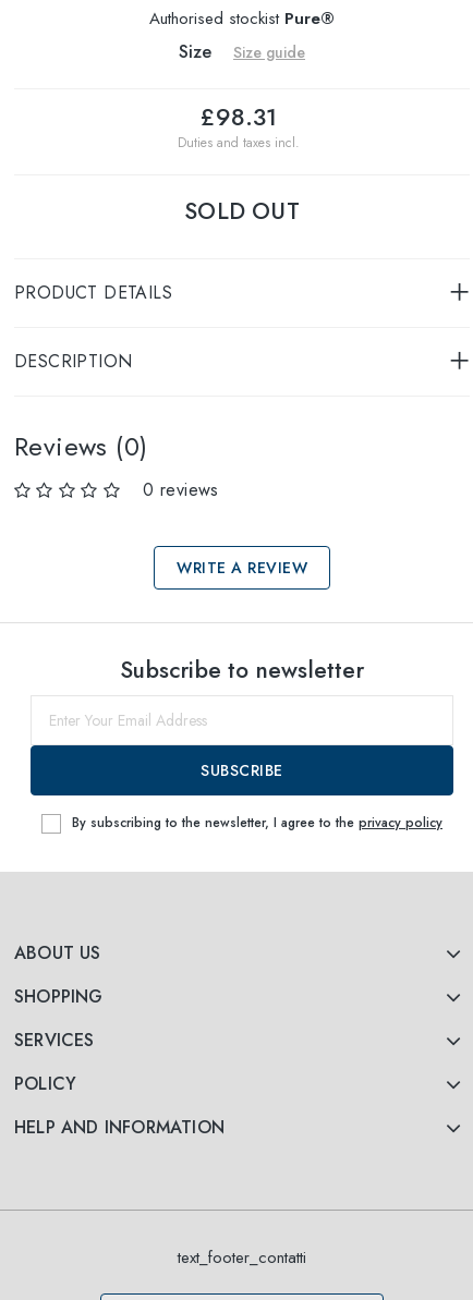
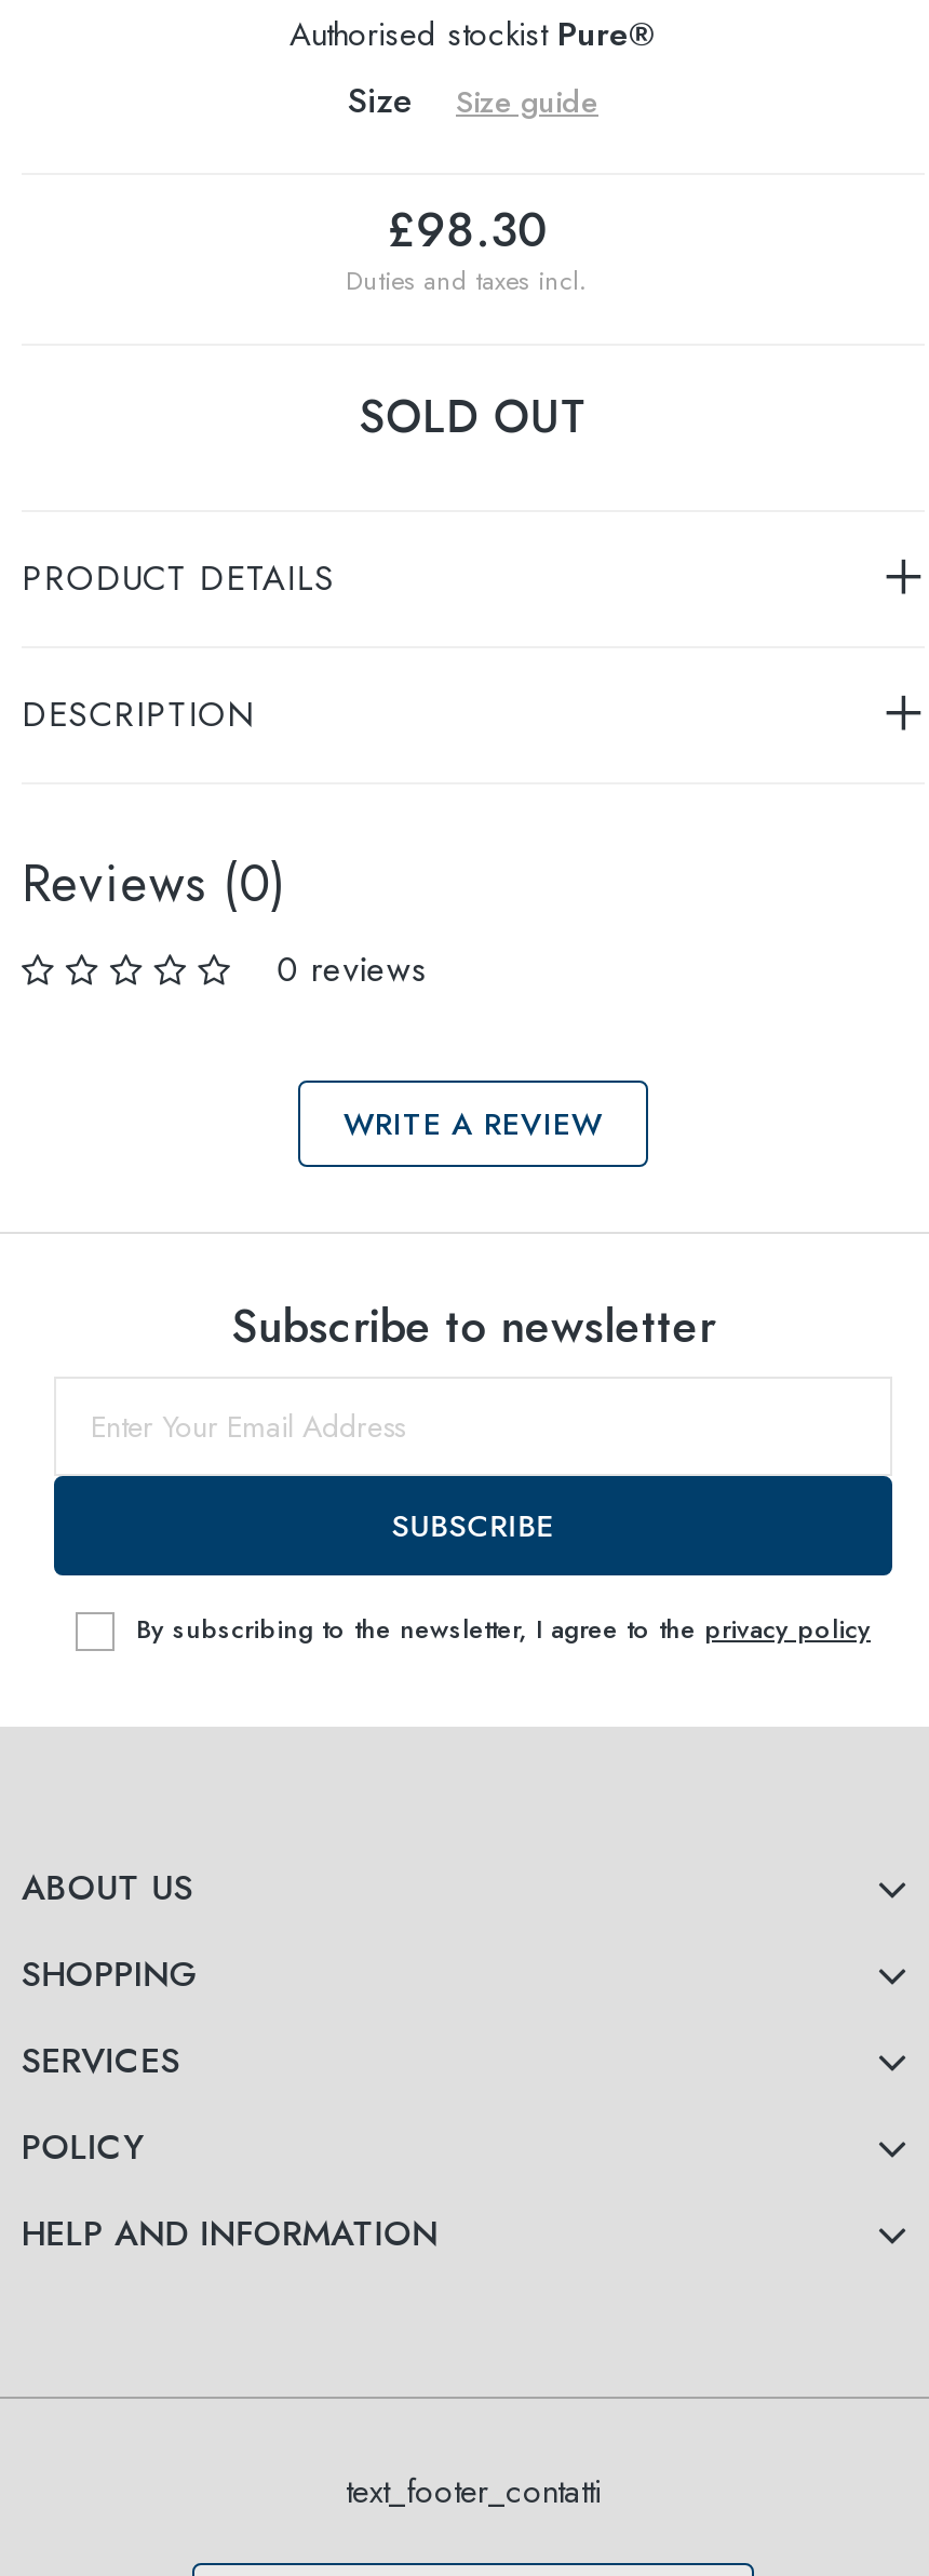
- £98.31
+ £98.30
